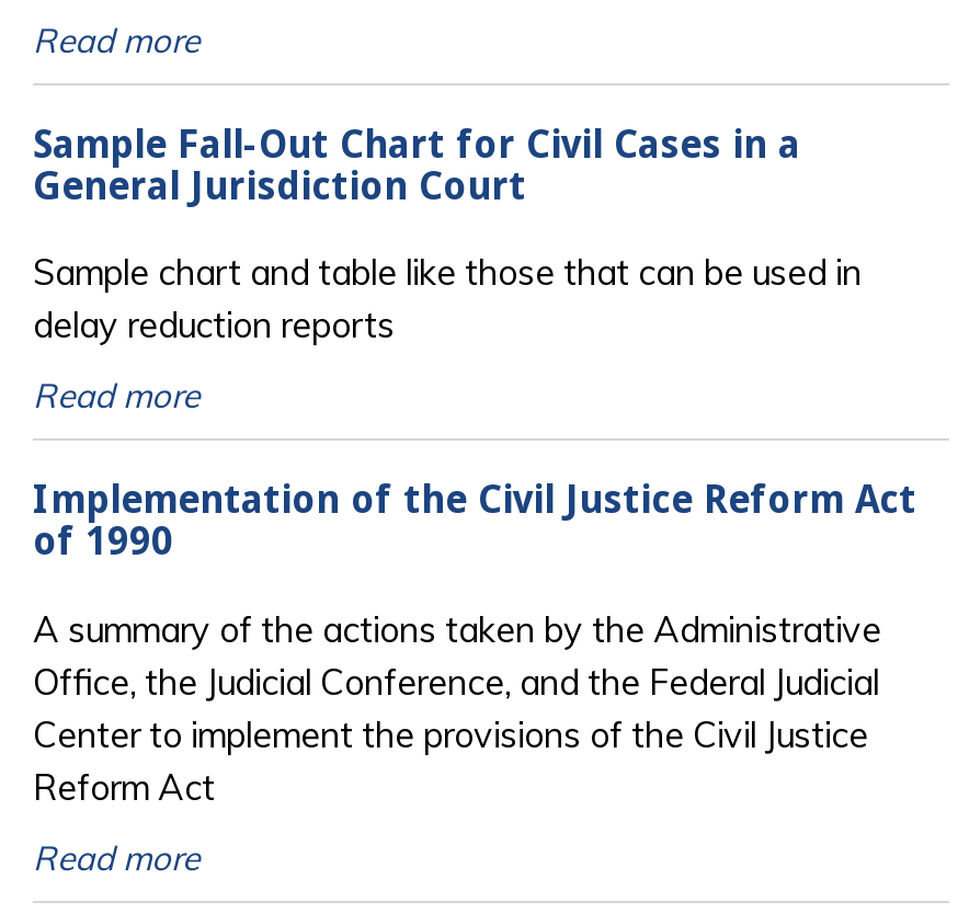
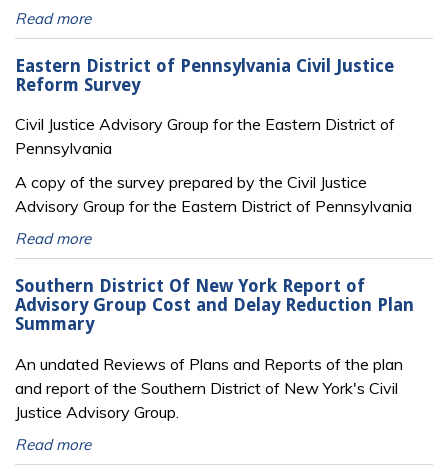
- Sample Fall-Out Chart for Civil Cases in a
- General Jurisdiction Court
- Sample chart and table like those that can be used in
- delay reduction reports
+ Eastern District of Pennsylvania Civil Justice
+ Reform Survey
+ Civil Justice Advisory Group for the Eastern District of
+ Pennsylvania
+ A copy of the survey prepared by the Civil Justice
+ Advisory Group for the Eastern District of Pennsylvania

- Implementation of the Civil Justice Reform Act
- of 1990
+ Southern District Of New York Report of
+ Advisory Group Cost and Delay Reduction Plan
+ Summary

- A summary of the actions taken by the Administrative
- Office, the Judicial Conference, and the Federal Judicial
- Center to implement the provisions of the Civil Justice
- Reform Act
+ An undated Reviews of Plans and Reports of the plan
+ and report of the Southern District of New York's Civil
+ Justice Advisory Group.
